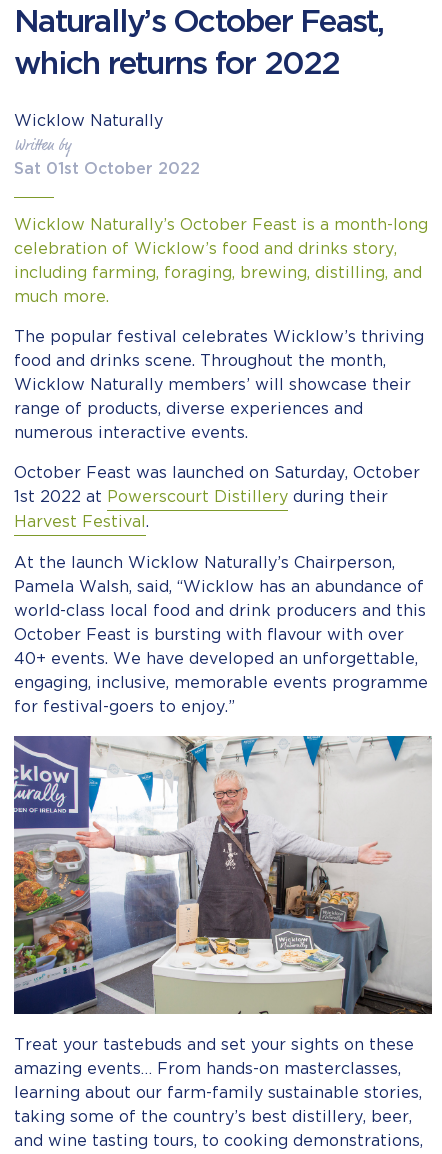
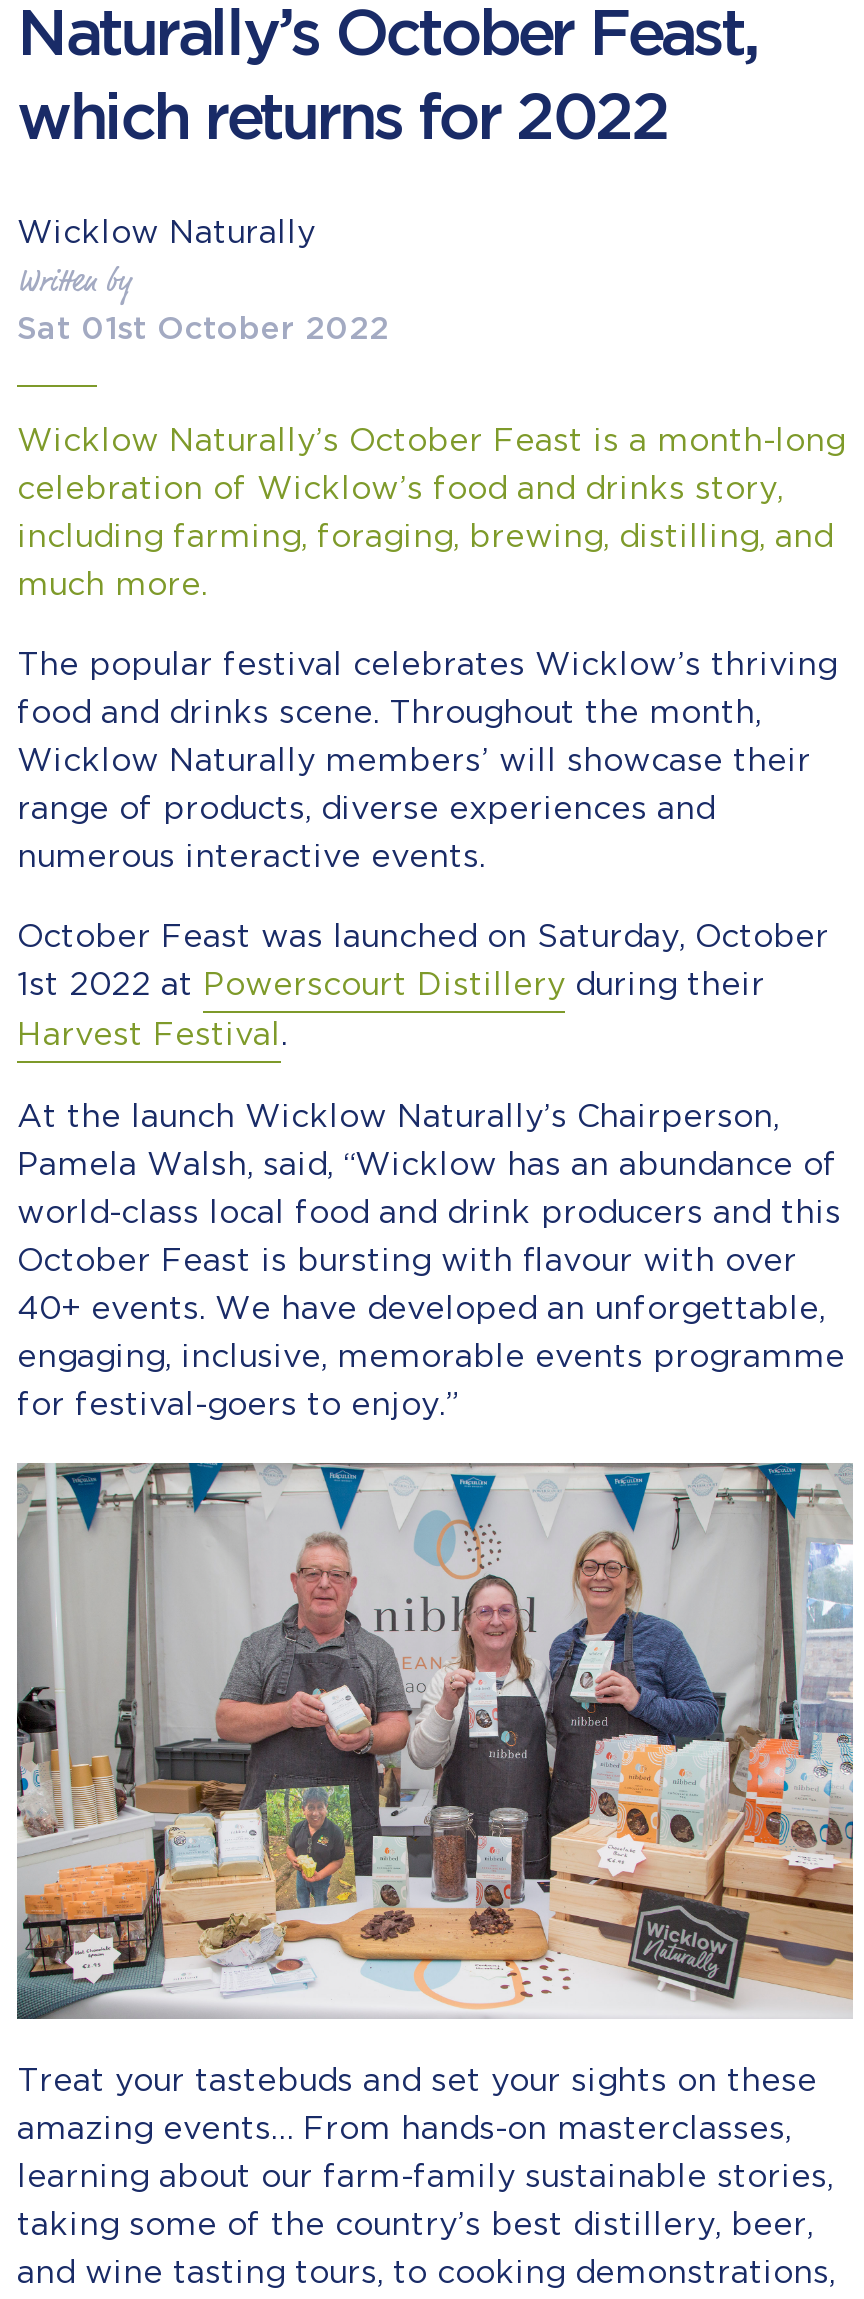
- [image]
+ [image]
